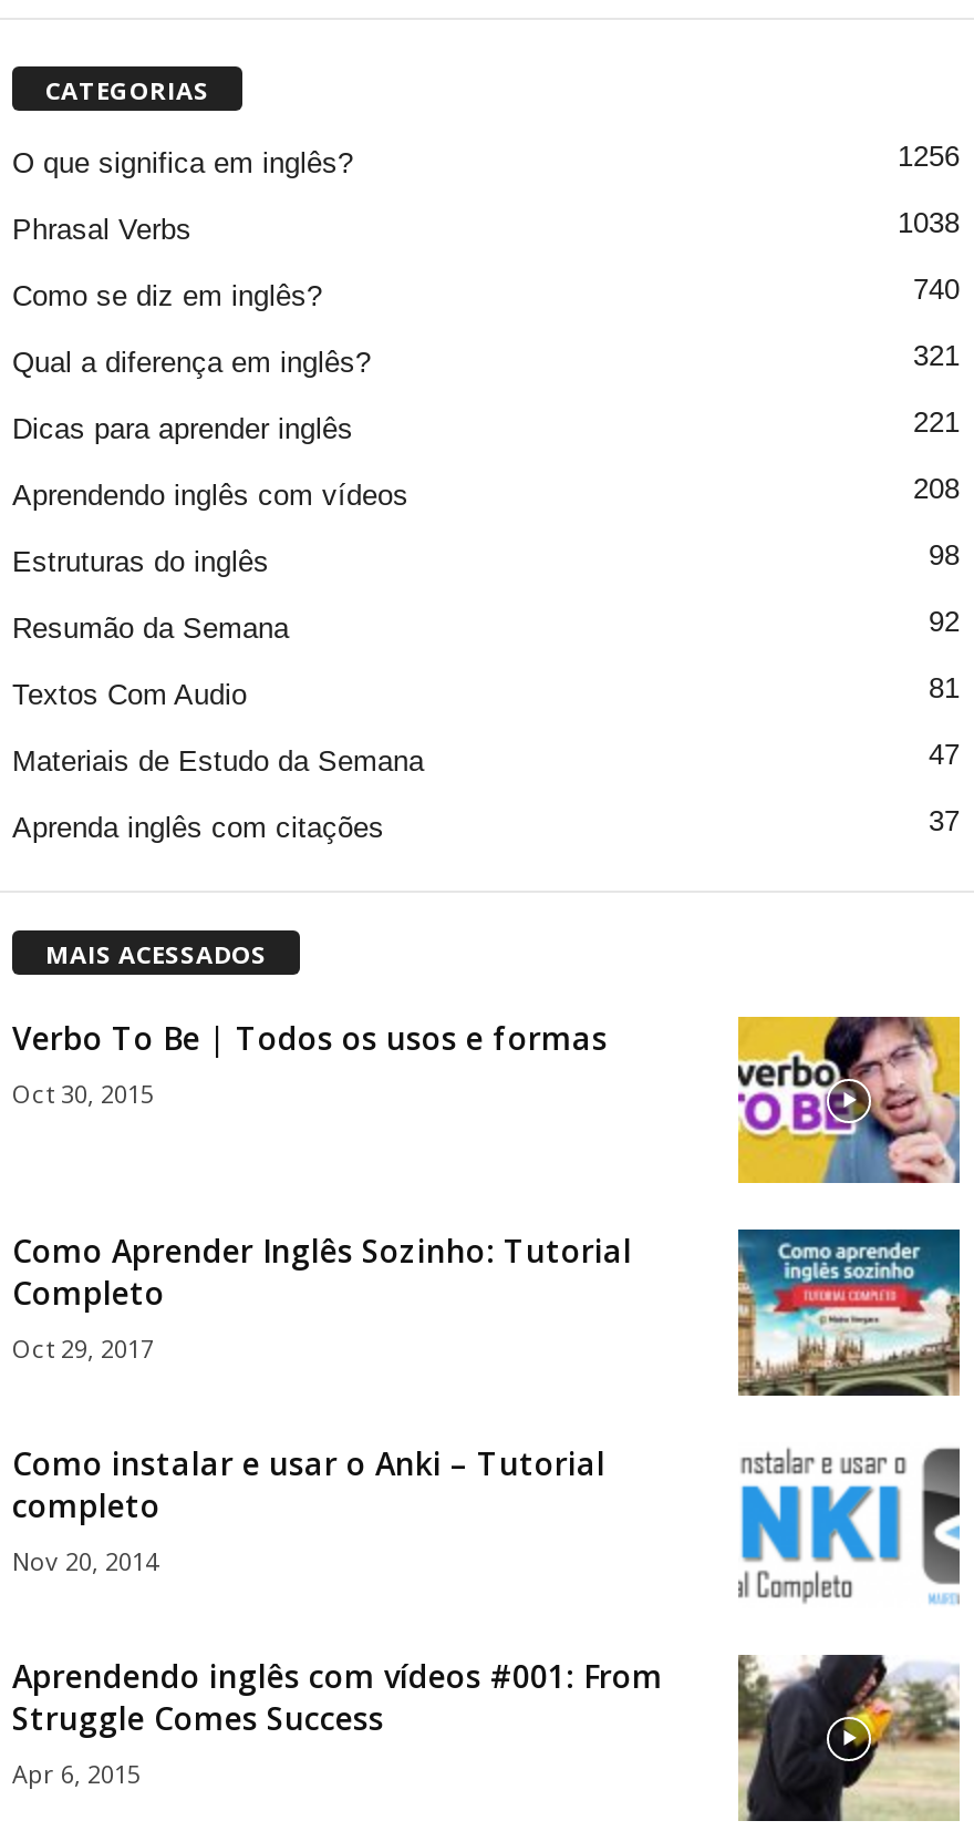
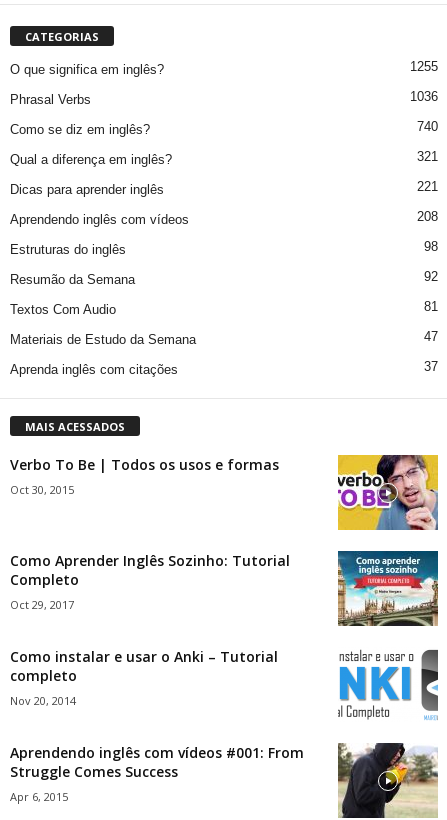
- 1256
+ 1255

- 1038
+ 1036
